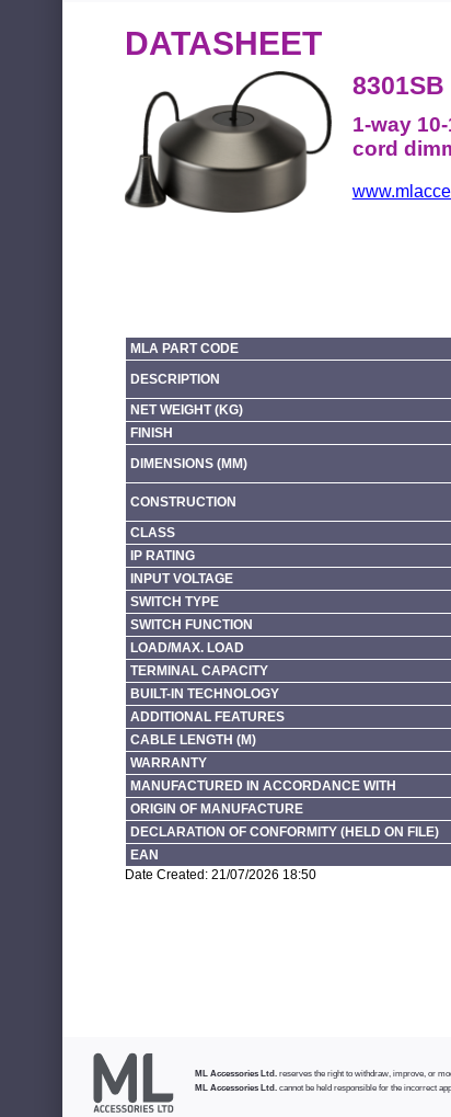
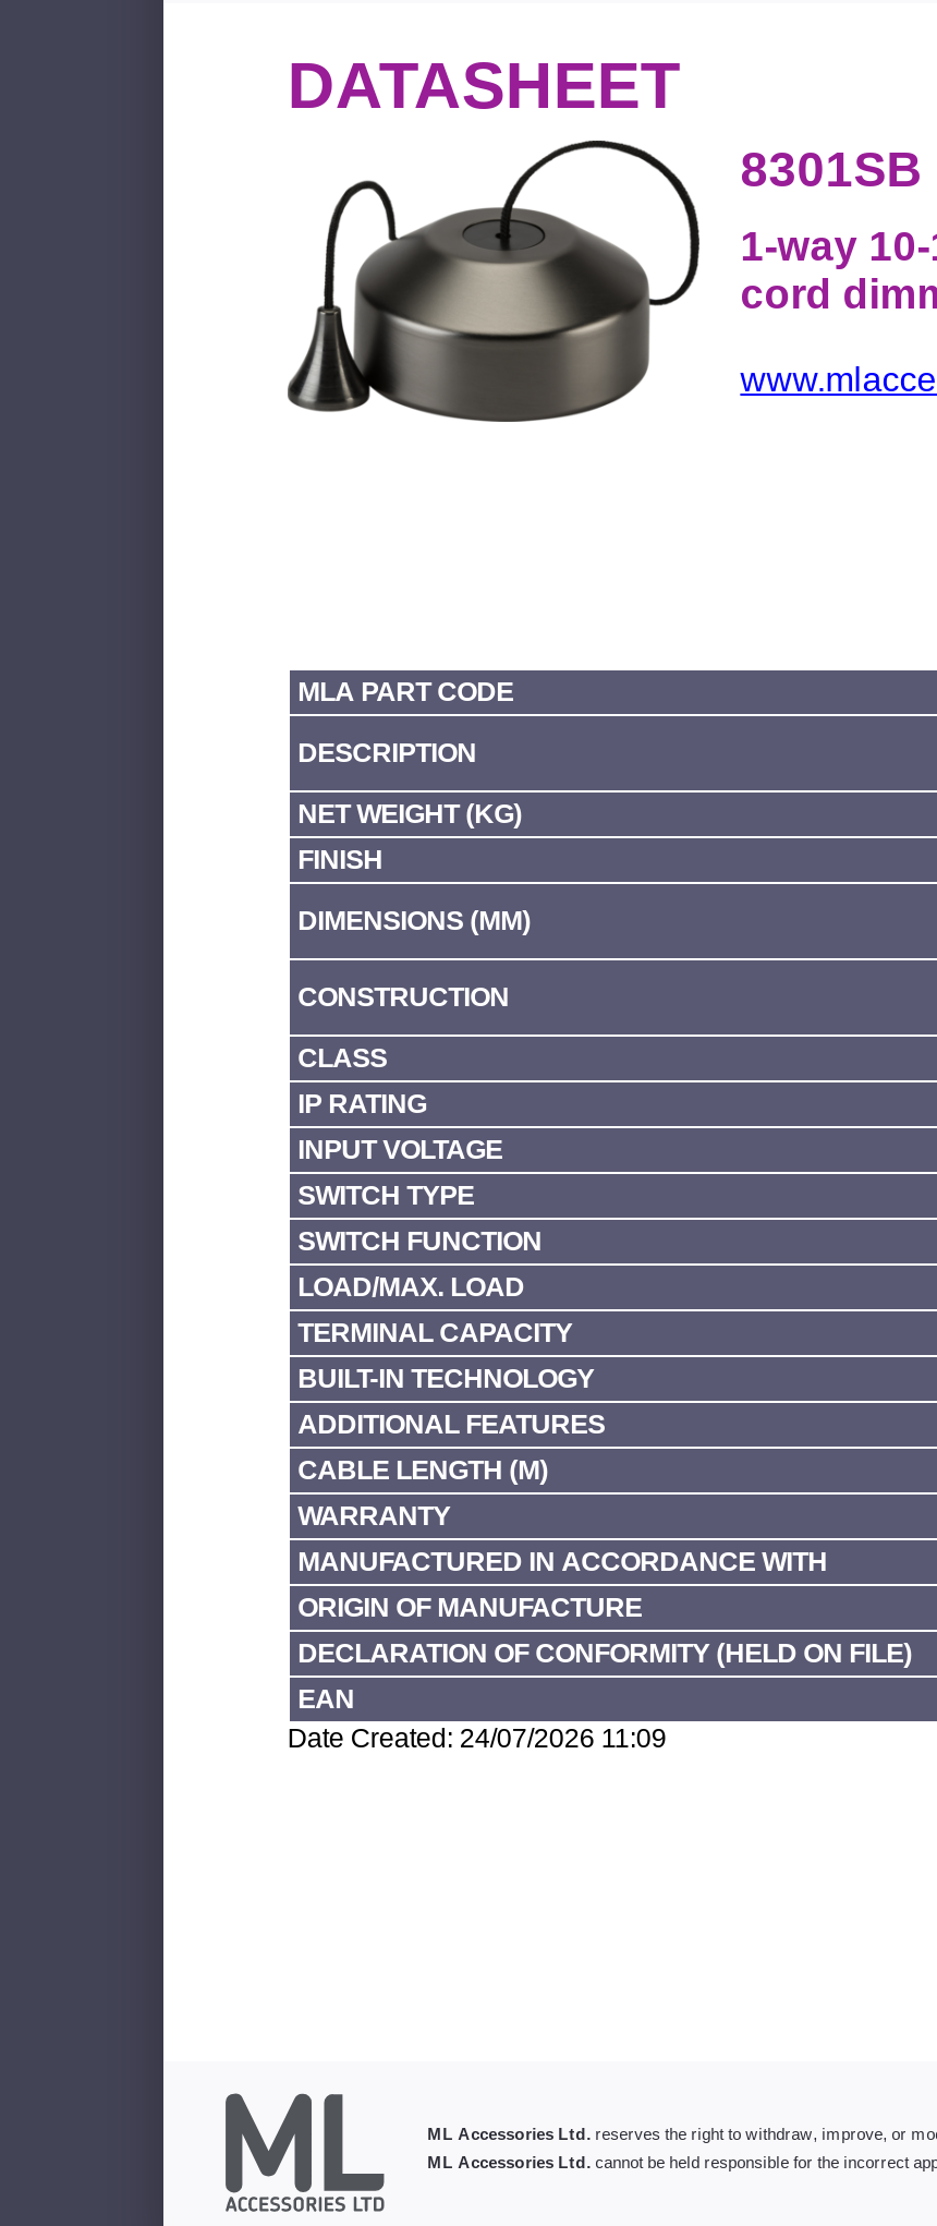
- Date Created: 21/07/2026 18:50
+ Date Created: 24/07/2026 11:09
